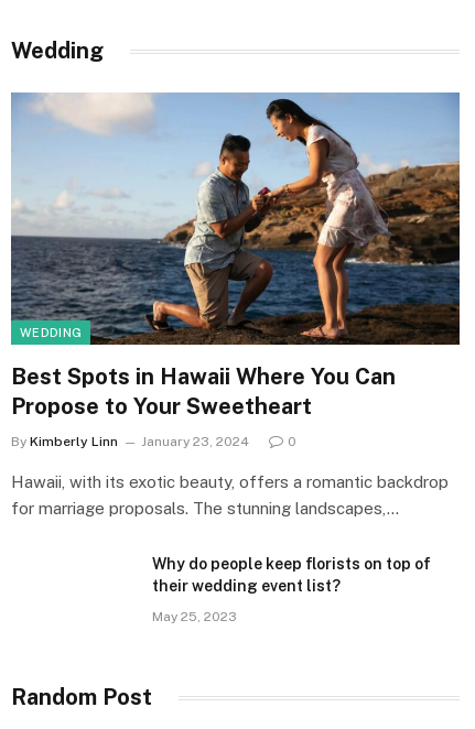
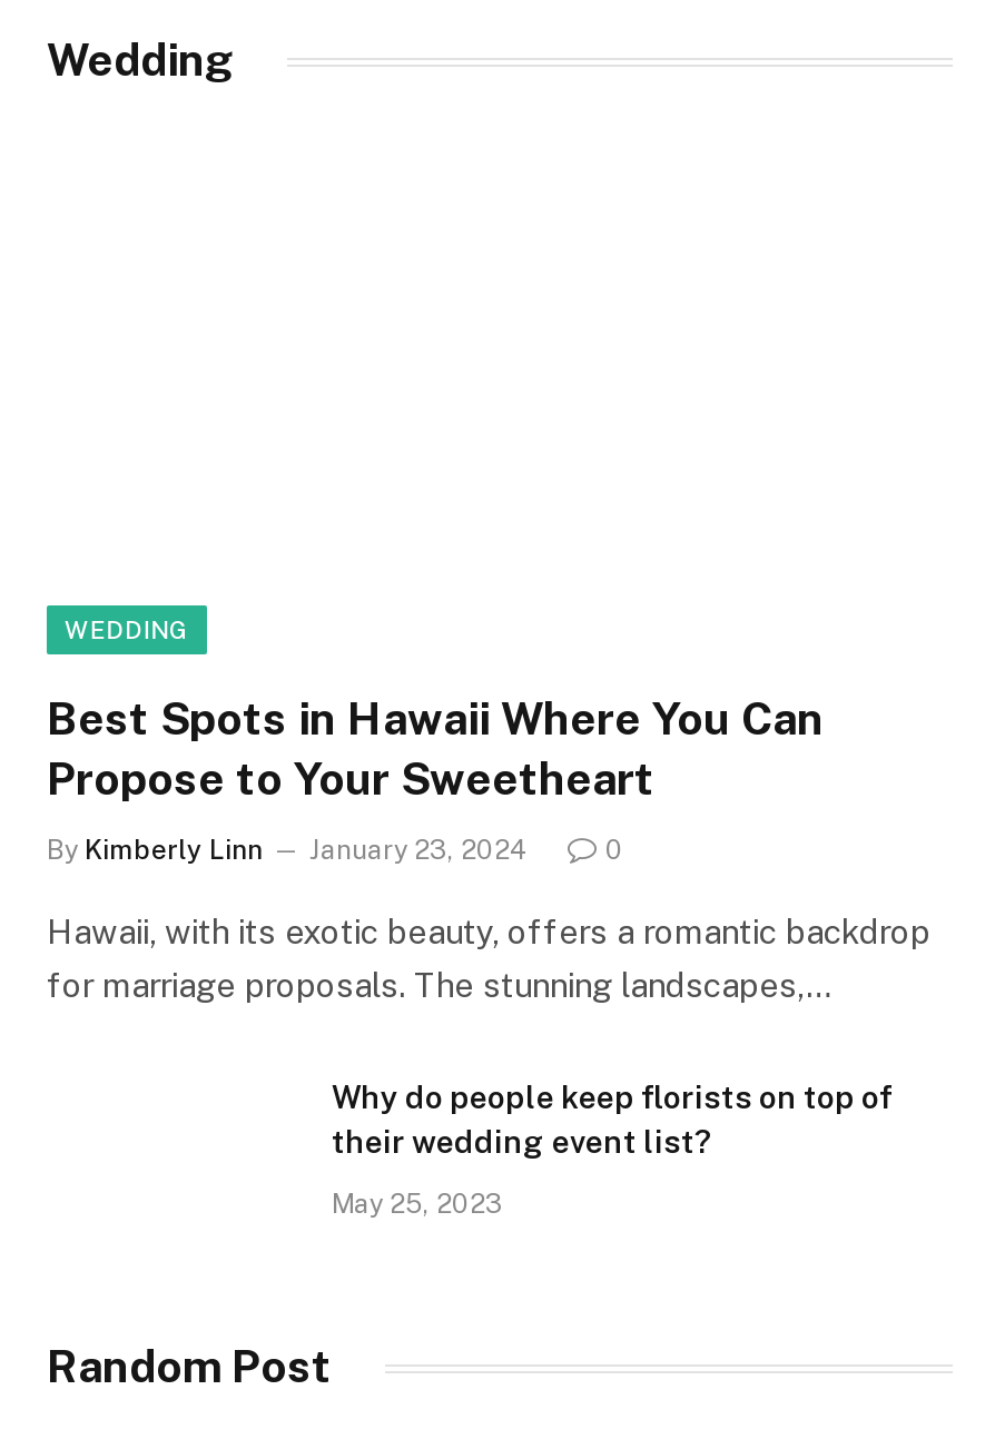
- [image]
